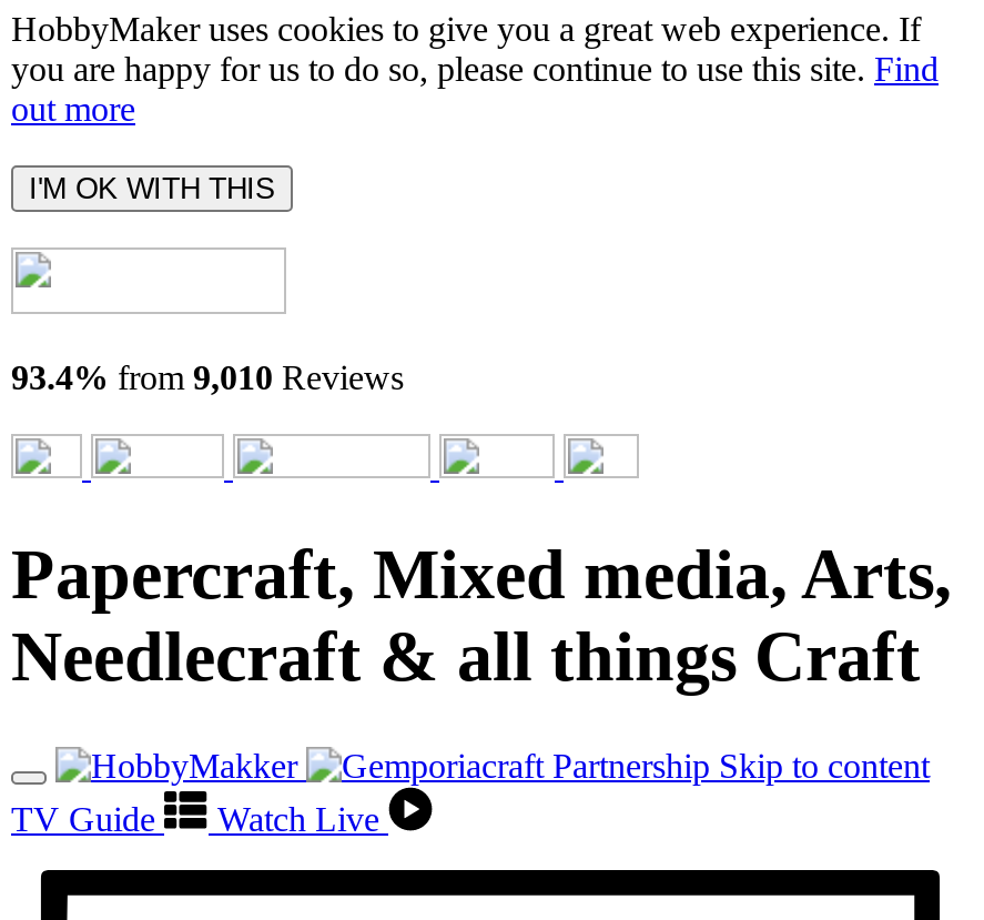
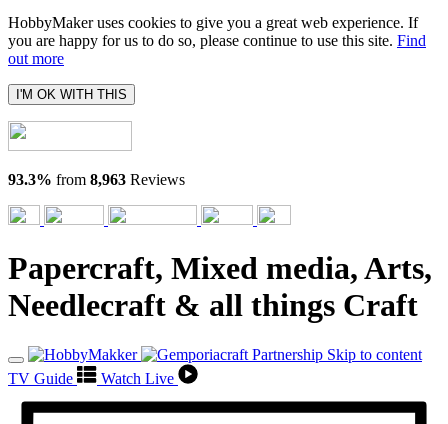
- 93.4% from 9,010 Reviews
+ 93.3% from 8,963 Reviews
